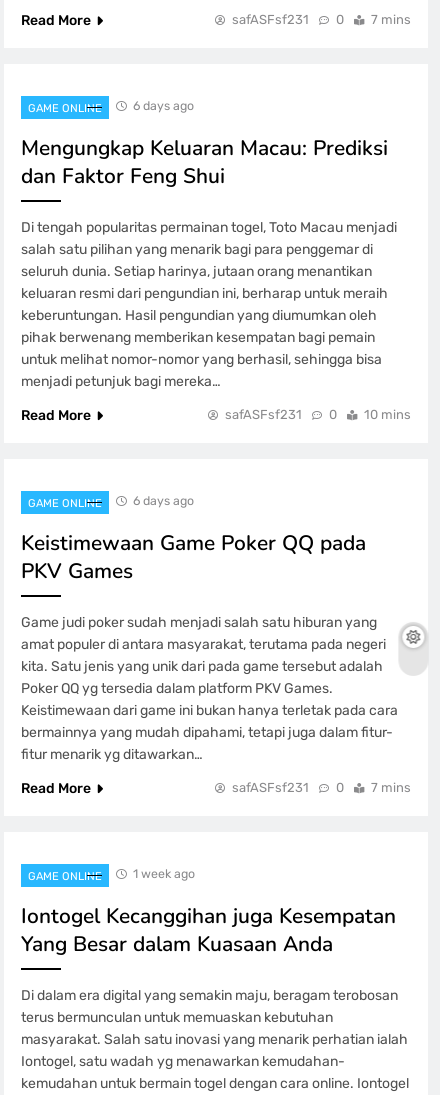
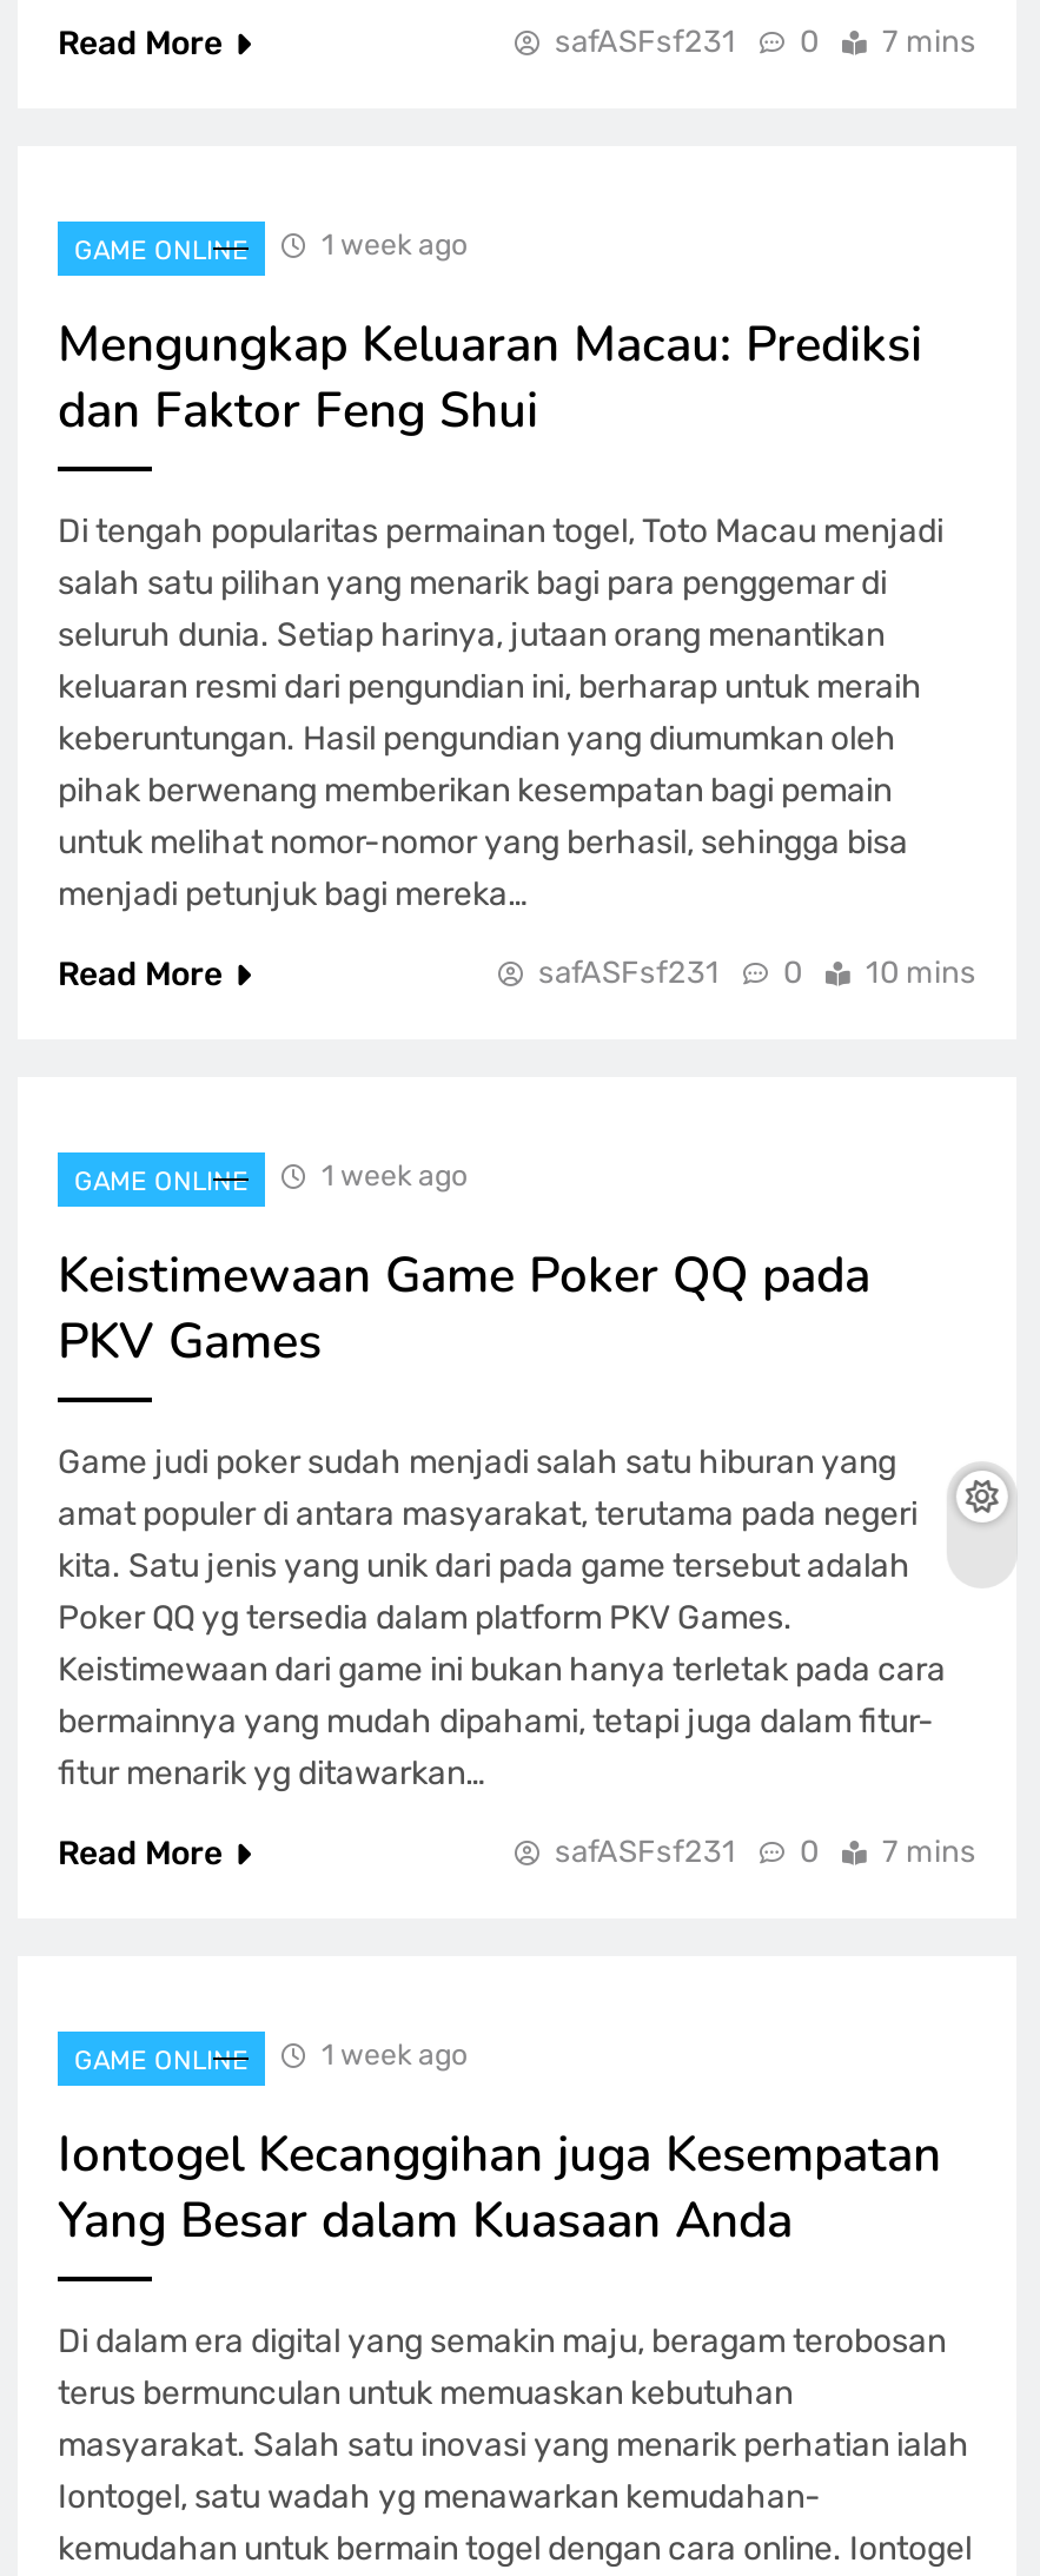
- 6 days ago
+ 1 week ago

- 6 days ago
+ 1 week ago
